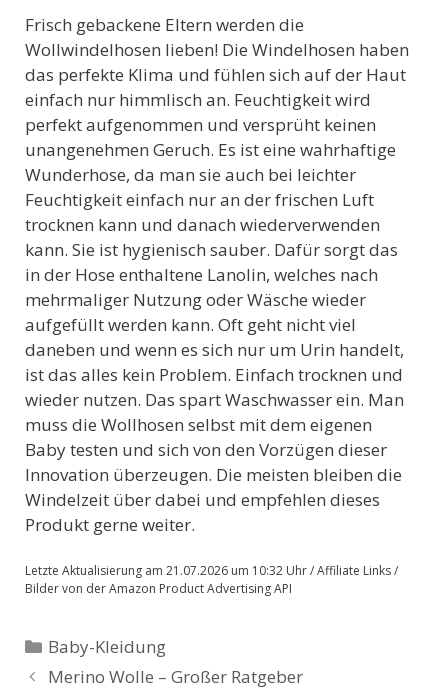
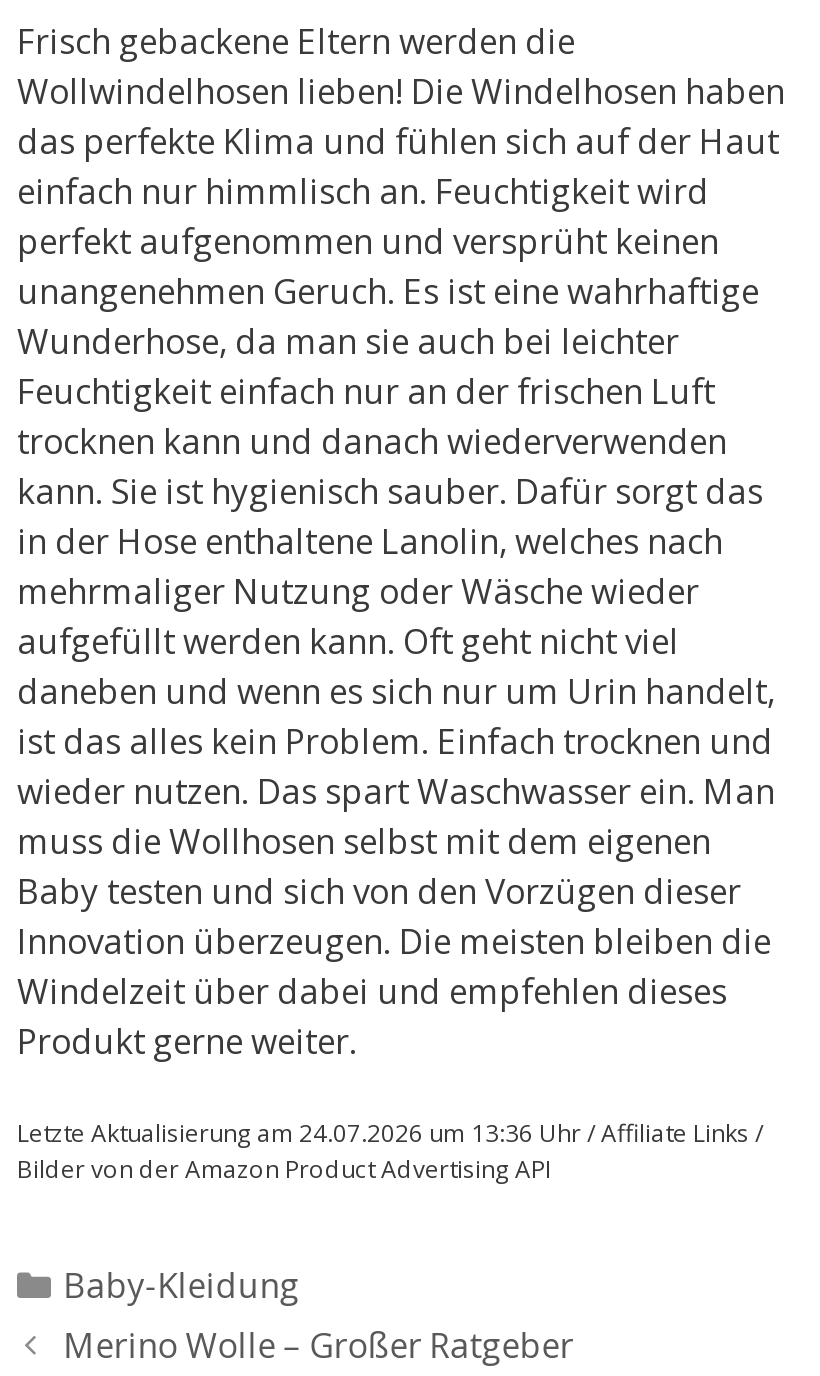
- Letzte Aktualisierung am 21.07.2026 um 10:32 Uhr / Affiliate Links /
+ Letzte Aktualisierung am 24.07.2026 um 13:36 Uhr / Affiliate Links /
